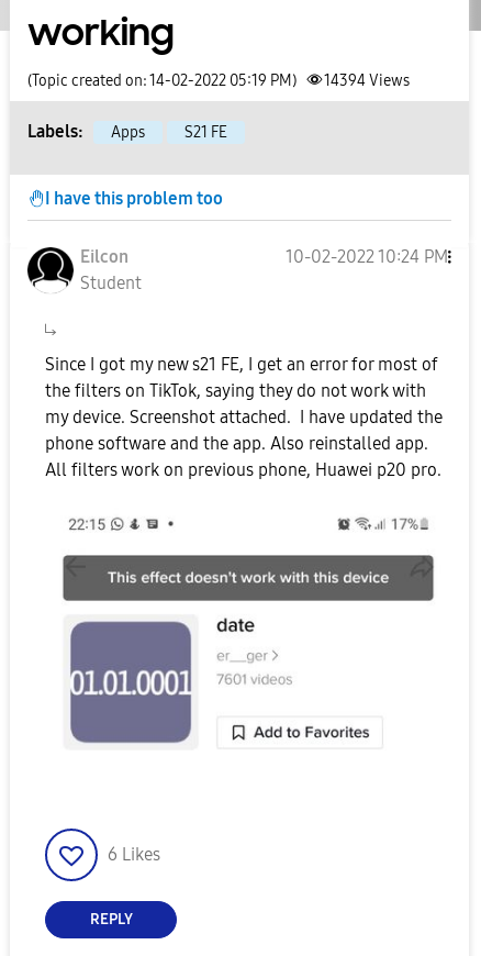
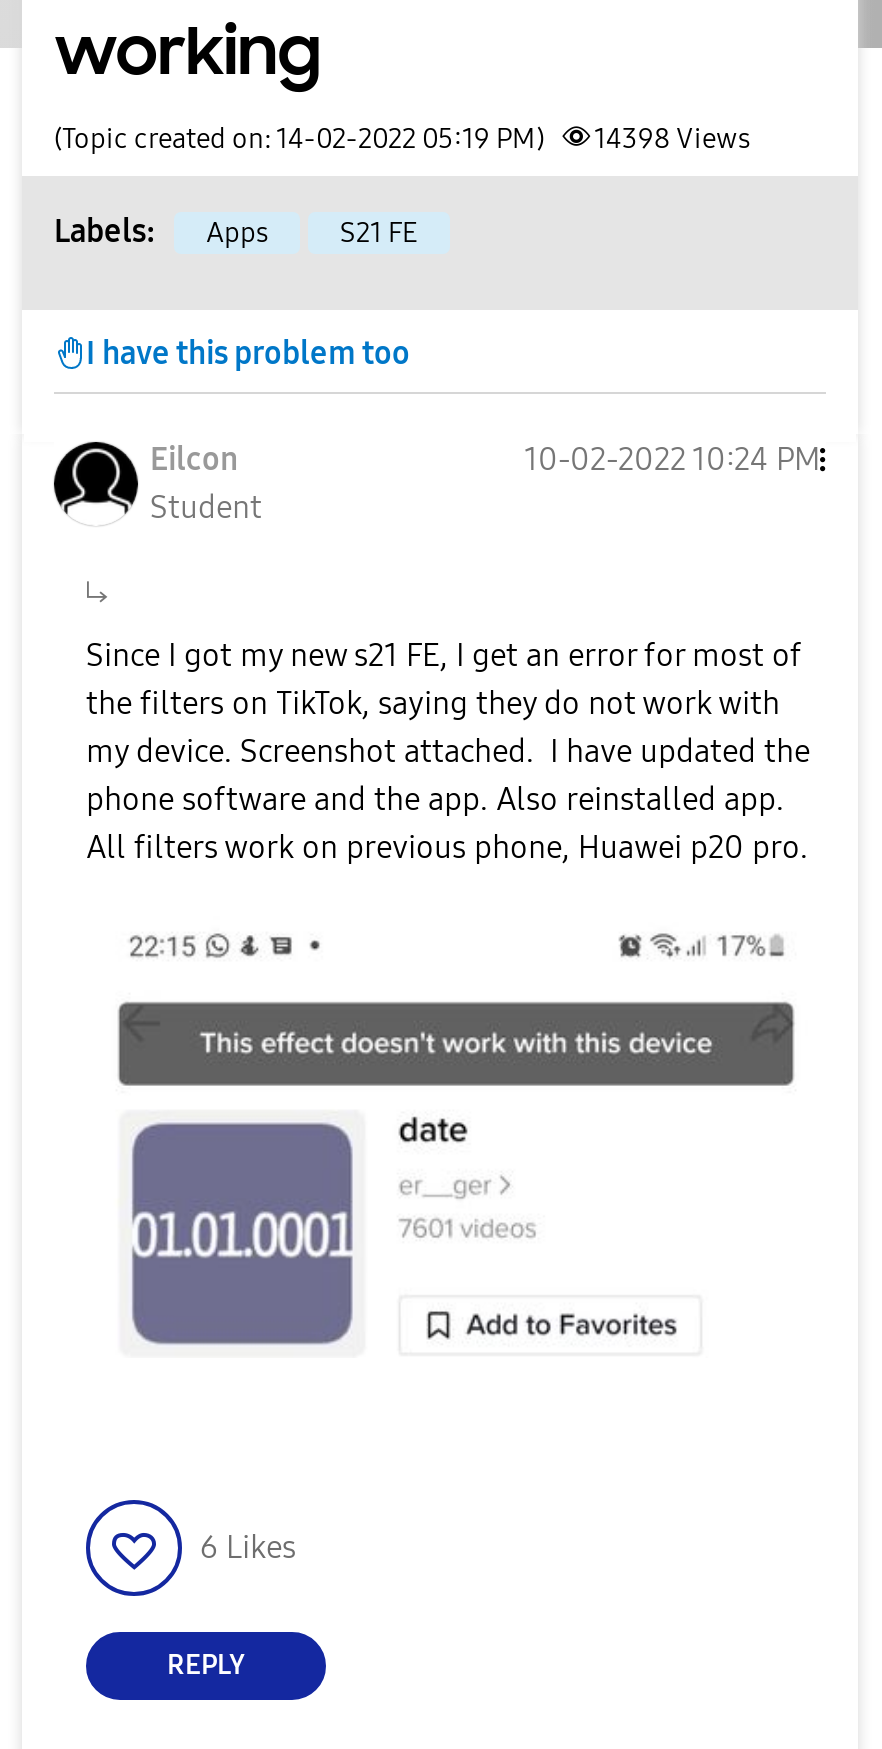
- (Topic created on: 14-02-2022 05:19 PM) 14394 Views
+ (Topic created on: 14-02-2022 05:19 PM) 14398 Views
